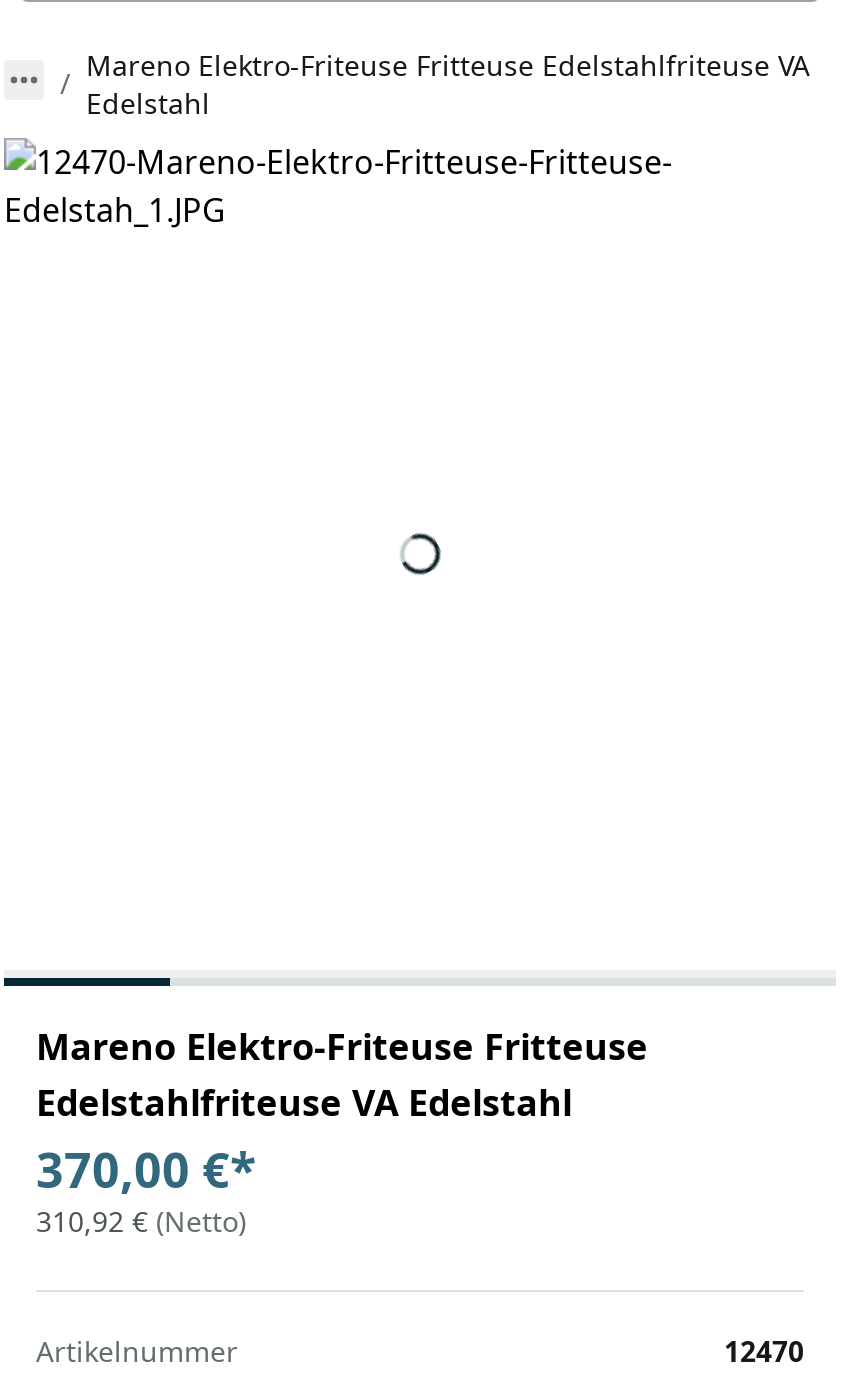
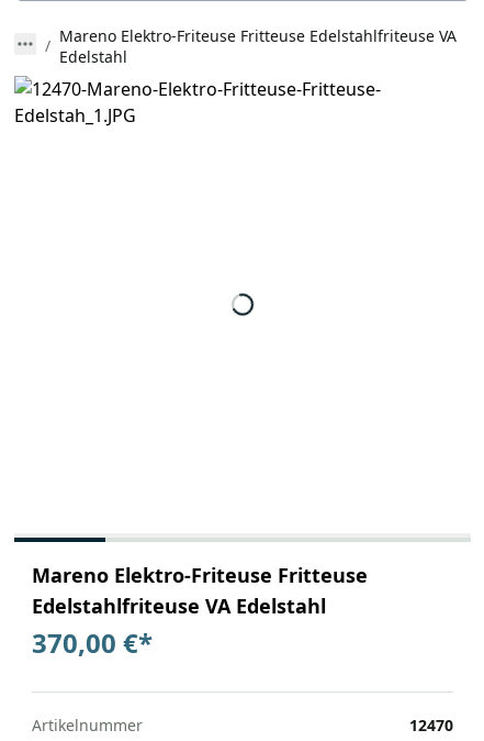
- 310,92 € (Netto)
